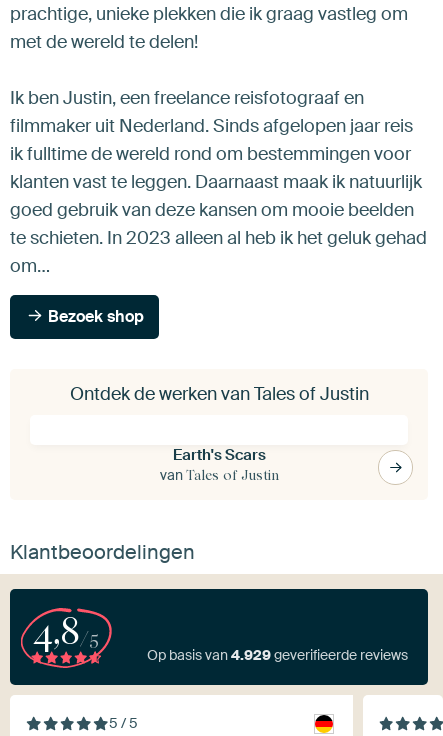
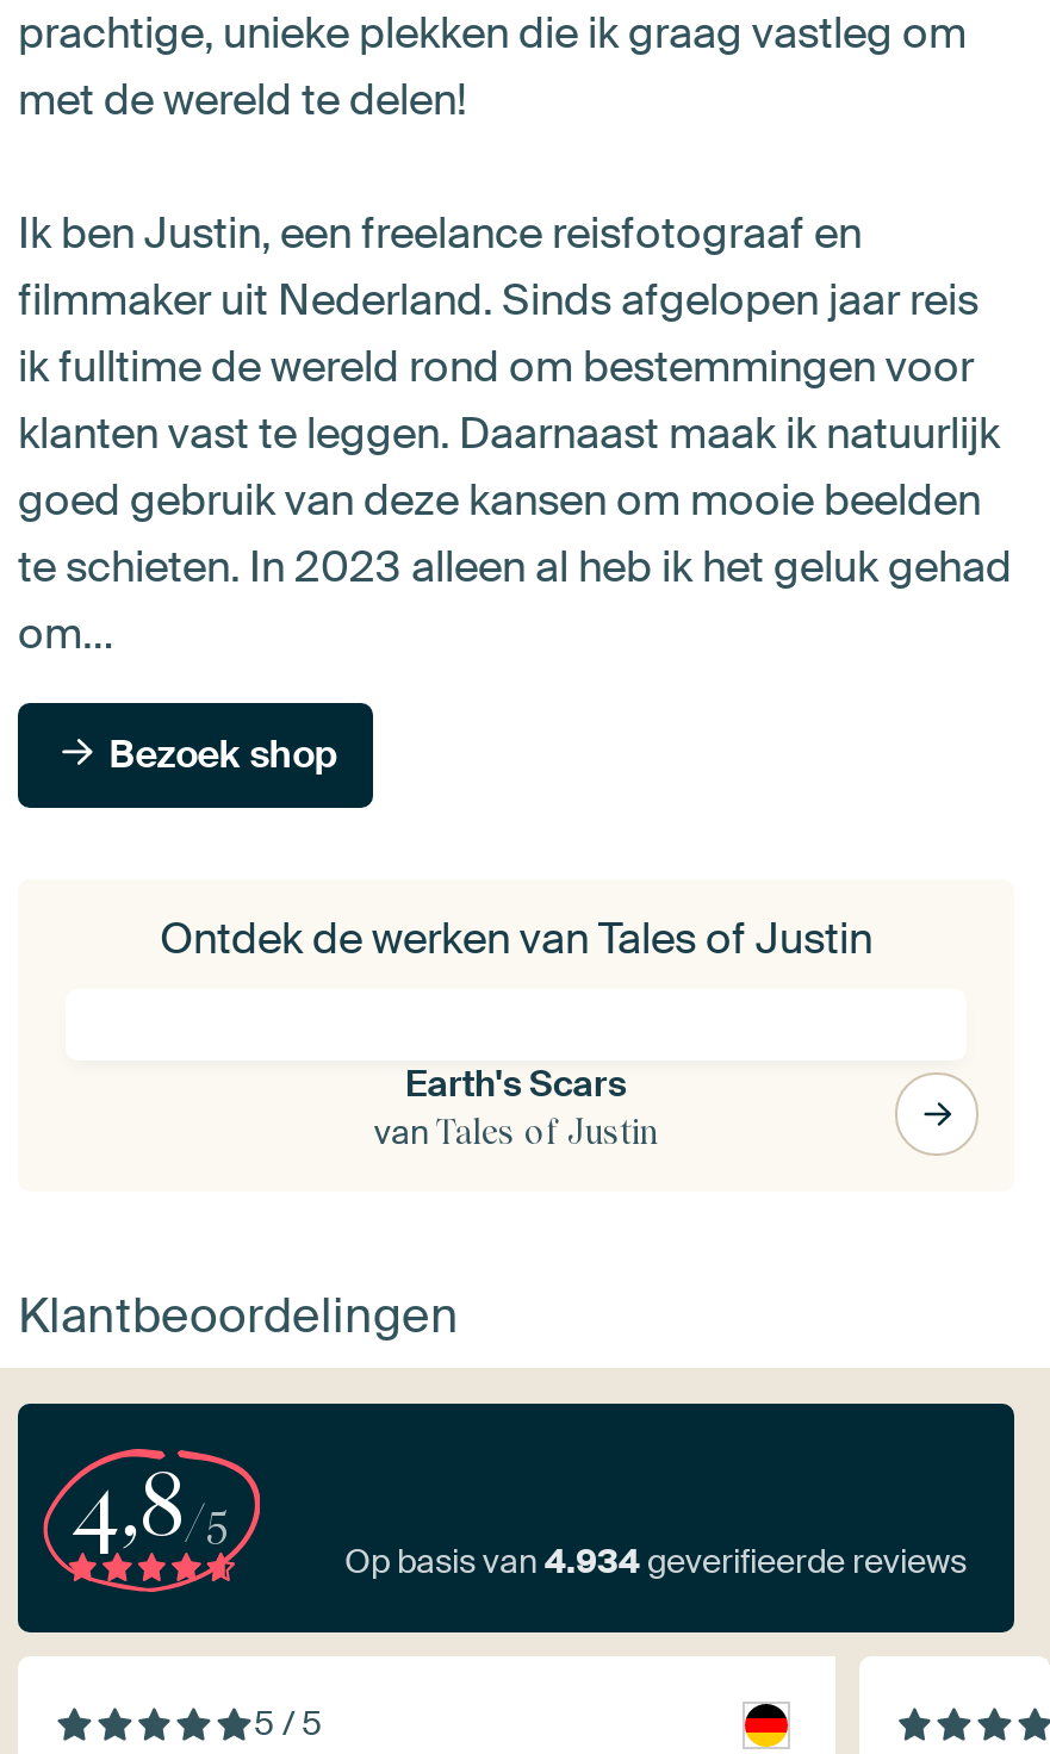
- Op basis van 4.929 geverifieerde reviews
+ Op basis van 4.934 geverifieerde reviews
